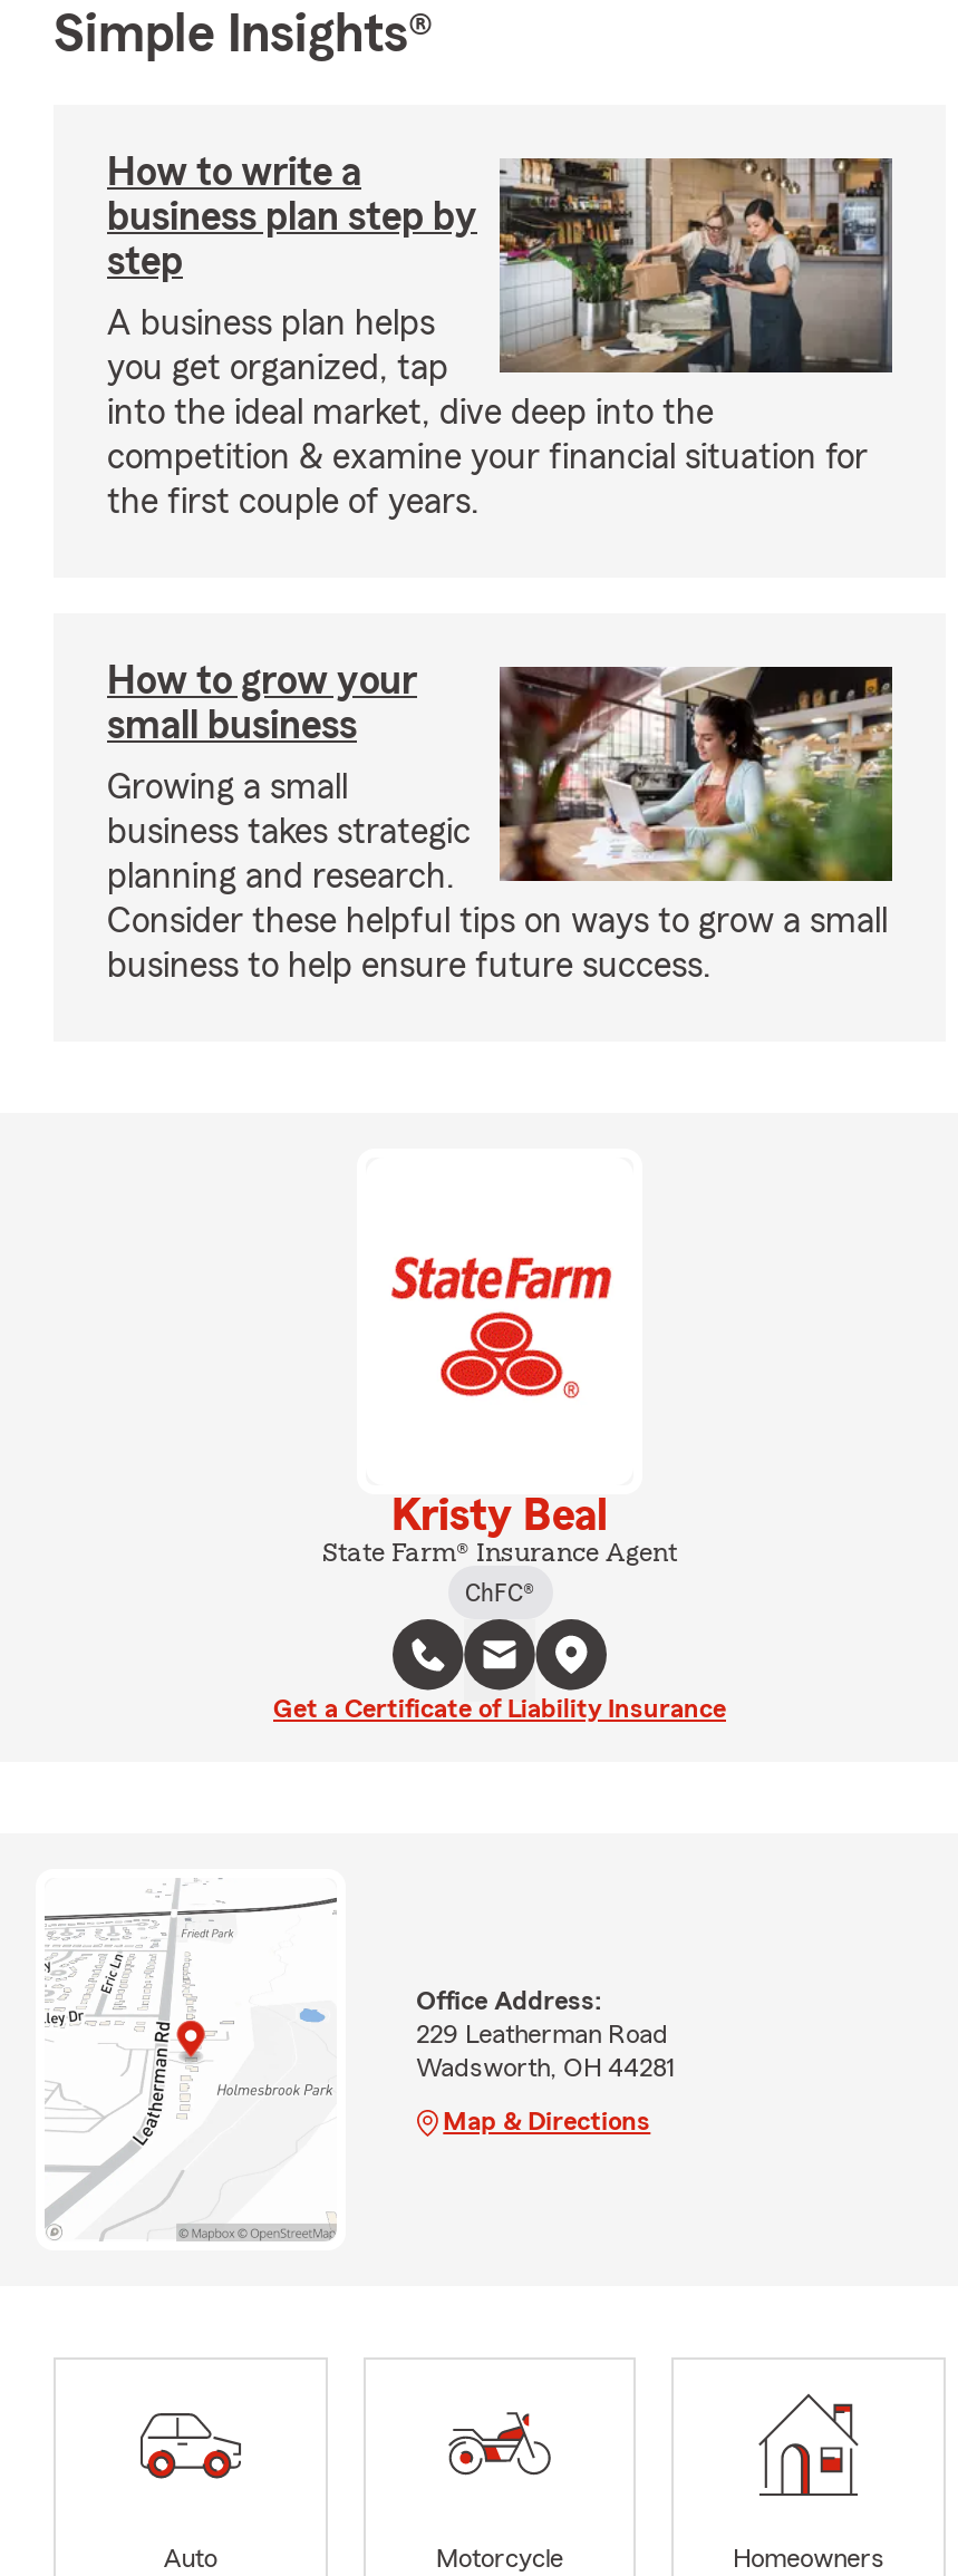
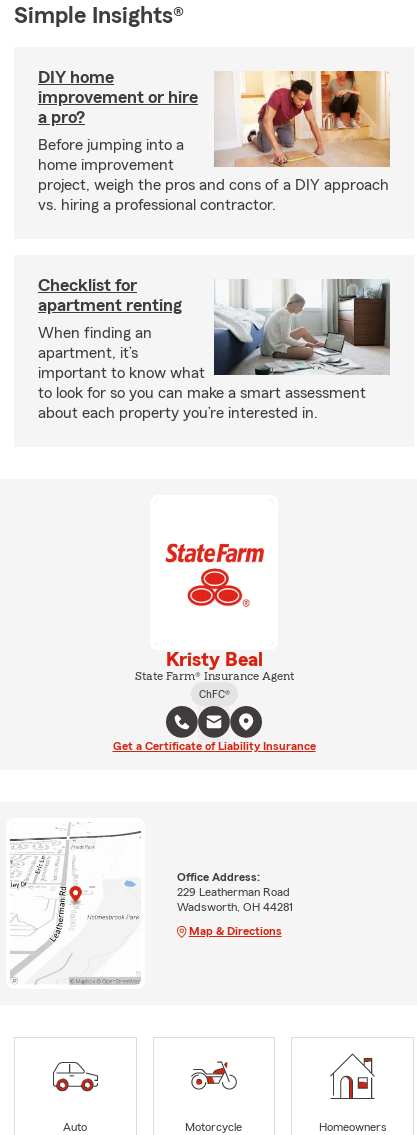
- How to write a
- business plan step by
- step
+ DIY home
+ improvement or hire
+ a pro?

- [image]
- A business plan helps
- you get organized, tap
- into the ideal market, dive deep into the
- competition & examine your financial situation for
- the first couple of years.
+ [image]
+ Before jumping into a
+ home improvement
+ project, weigh the pros and cons of a DIY approach
+ vs. hiring a professional contractor.

- How to grow your
- small business
+ Checklist for
+ apartment renting

- [image]
- Growing a small
- business takes strategic
- planning and research.
- Consider these helpful tips on ways to grow a small
- business to help ensure future success.
+ [image]
+ When finding an
+ apartment, it’s
+ important to know what
+ to look for so you can make a smart assessment
+ about each property you’re interested in.
